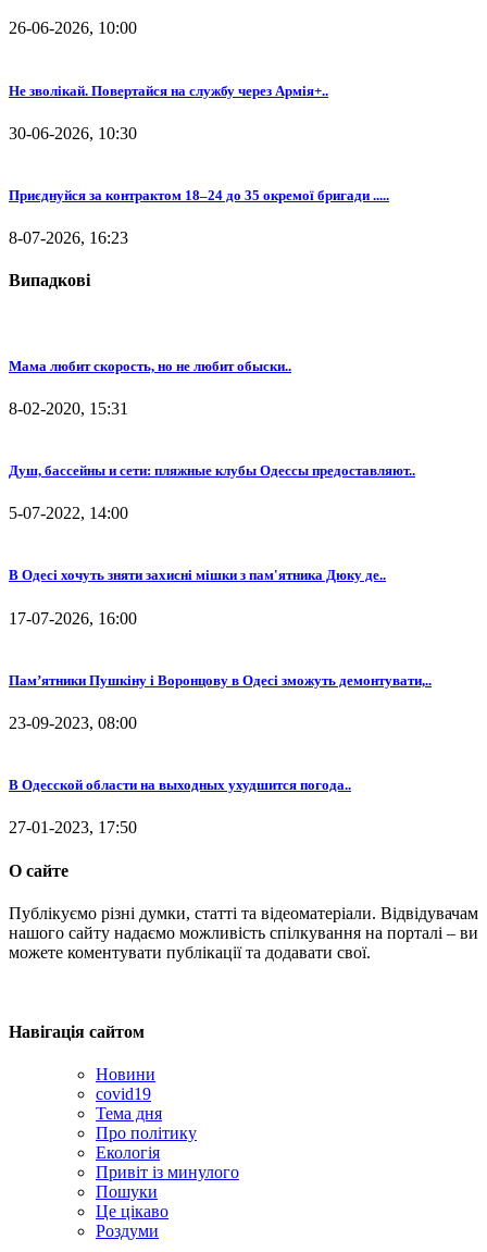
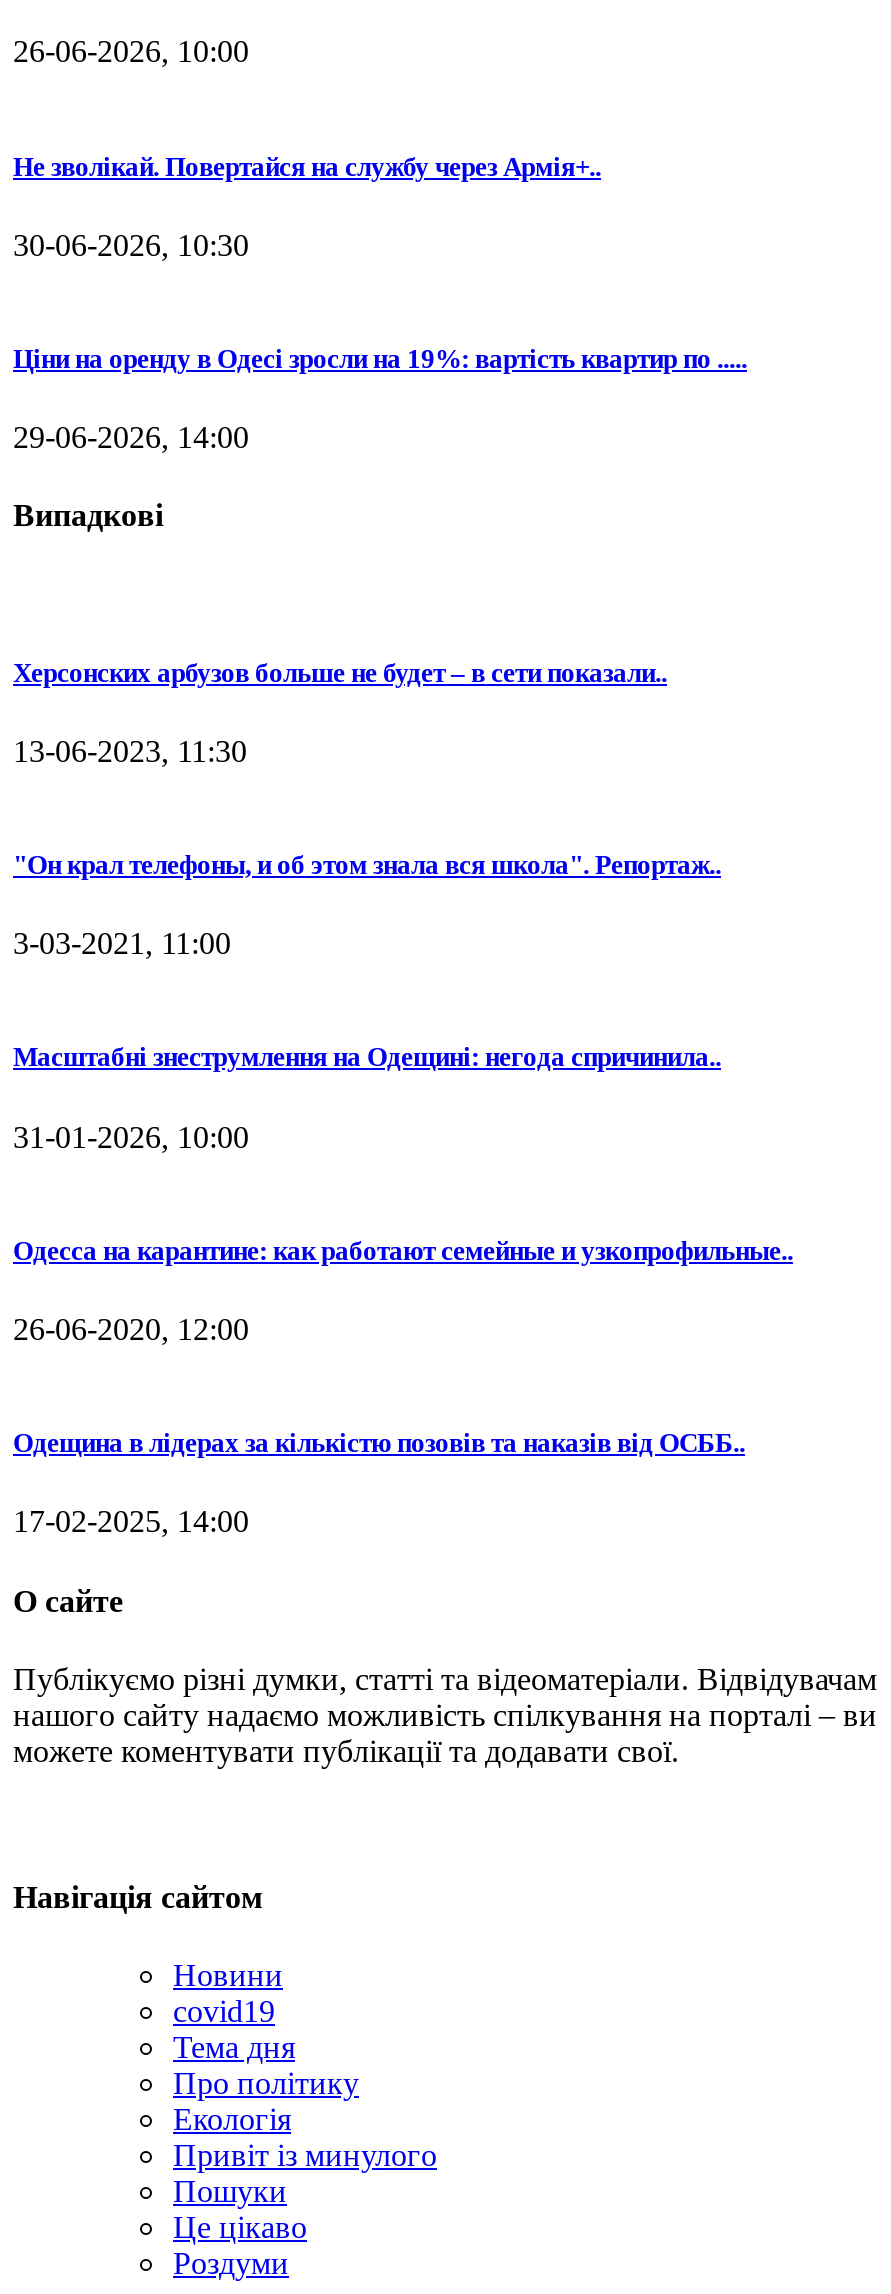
- Приєднуйся за контрактом 18–24 до 35 окремої бригади .....
+ Ціни на оренду в Одесі зросли на 19%: вартість квартир по .....

- 8-07-2026, 16:23
+ 29-06-2026, 14:00

- Мама любит скорость, но не любит обыски..
+ Херсонских арбузов больше не будет – в сети показали..

- 8-02-2020, 15:31
+ 13-06-2023, 11:30

- Душ, бассейны и сети: пляжные клубы Одессы предоставляют..
+ "Он крал телефоны, и об этом знала вся школа". Репортаж..

- 5-07-2022, 14:00
+ 3-03-2021, 11:00

- В Одесі хочуть зняти захисні мішки з пам'ятника Дюку де..
+ Масштабні знеструмлення на Одещині: негода спричинила..

- 17-07-2026, 16:00
+ 31-01-2026, 10:00

- Пам’ятники Пушкіну і Воронцову в Одесі зможуть демонтувати,..
+ Одесса на карантине: как работают семейные и узкопрофильные..

- 23-09-2023, 08:00
+ 26-06-2020, 12:00

- В Одесской области на выходных ухудшится погода..
+ Одещина в лідерах за кількістю позовів та наказів від ОСББ..

- 27-01-2023, 17:50
+ 17-02-2025, 14:00
